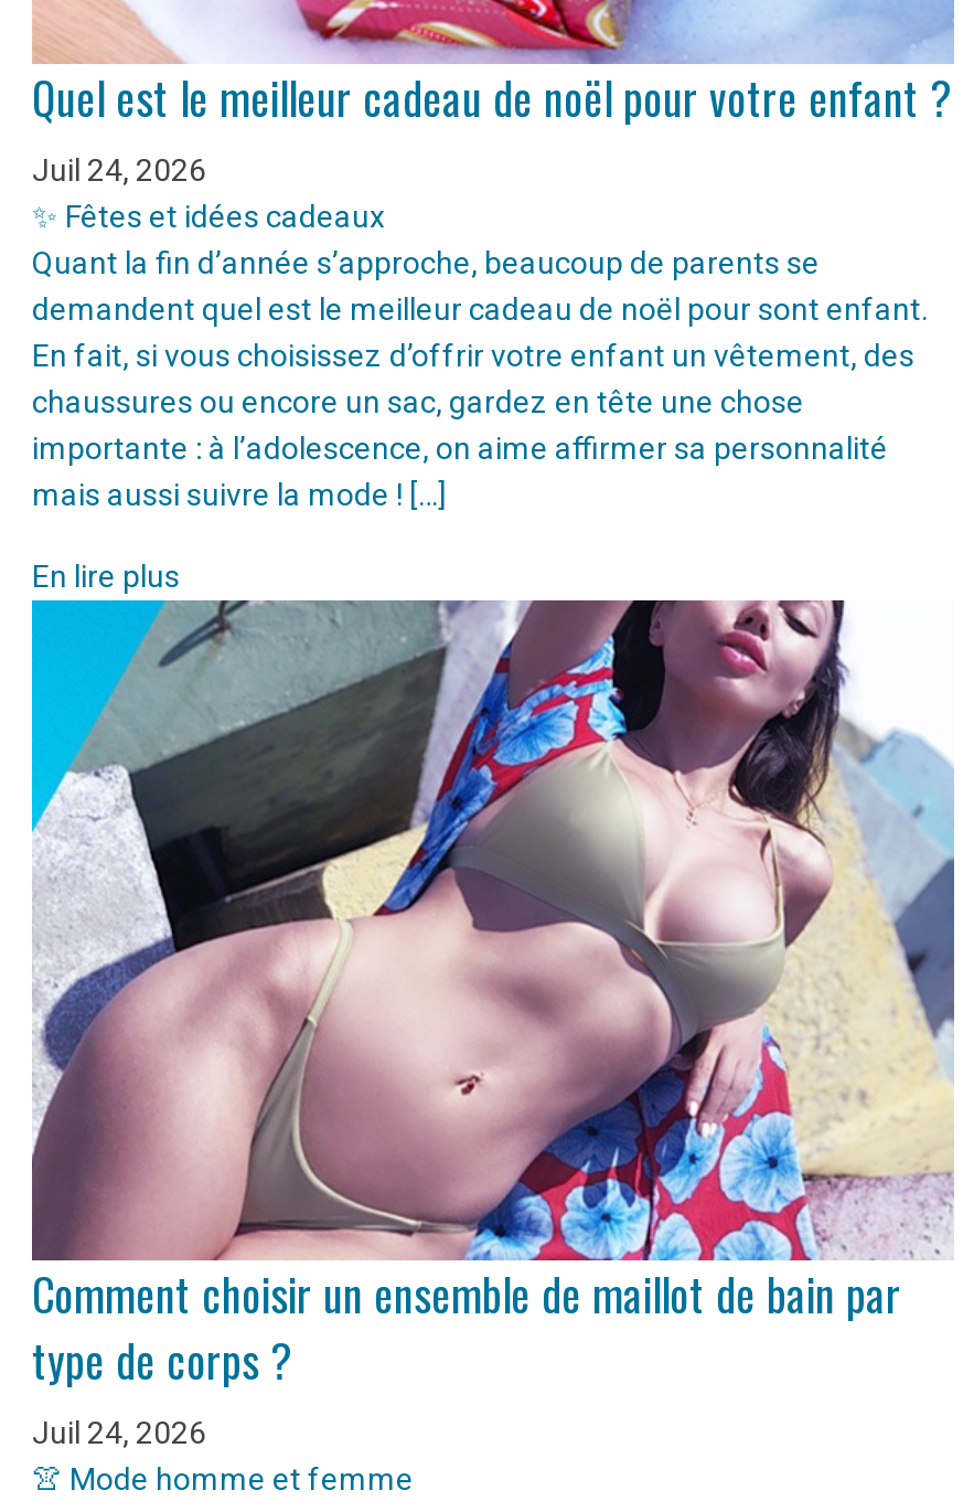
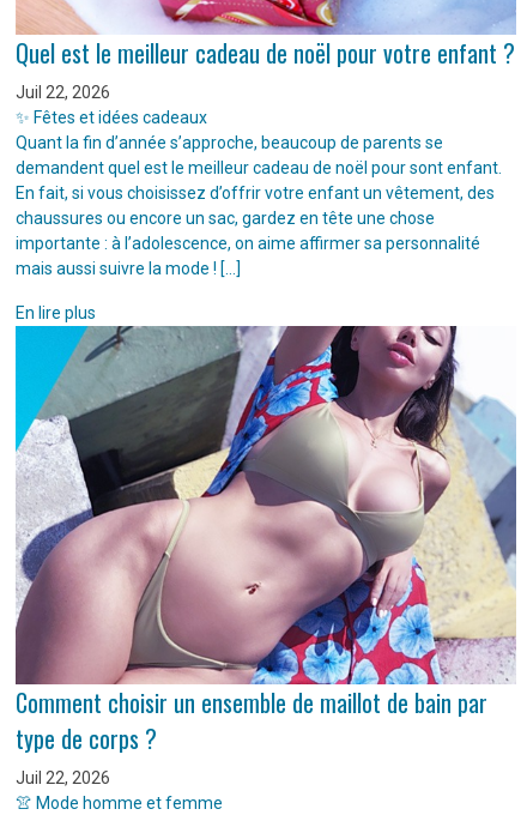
- Juil 24, 2026
+ Juil 22, 2026

- Juil 24, 2026
+ Juil 22, 2026
